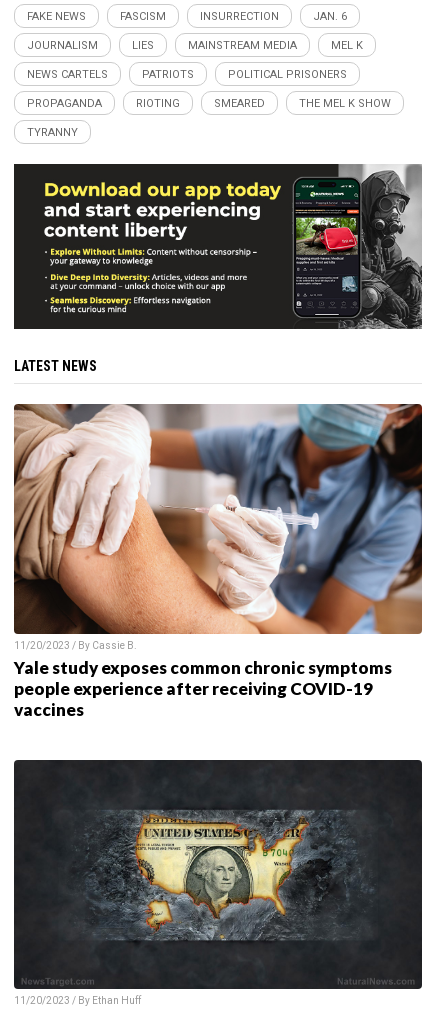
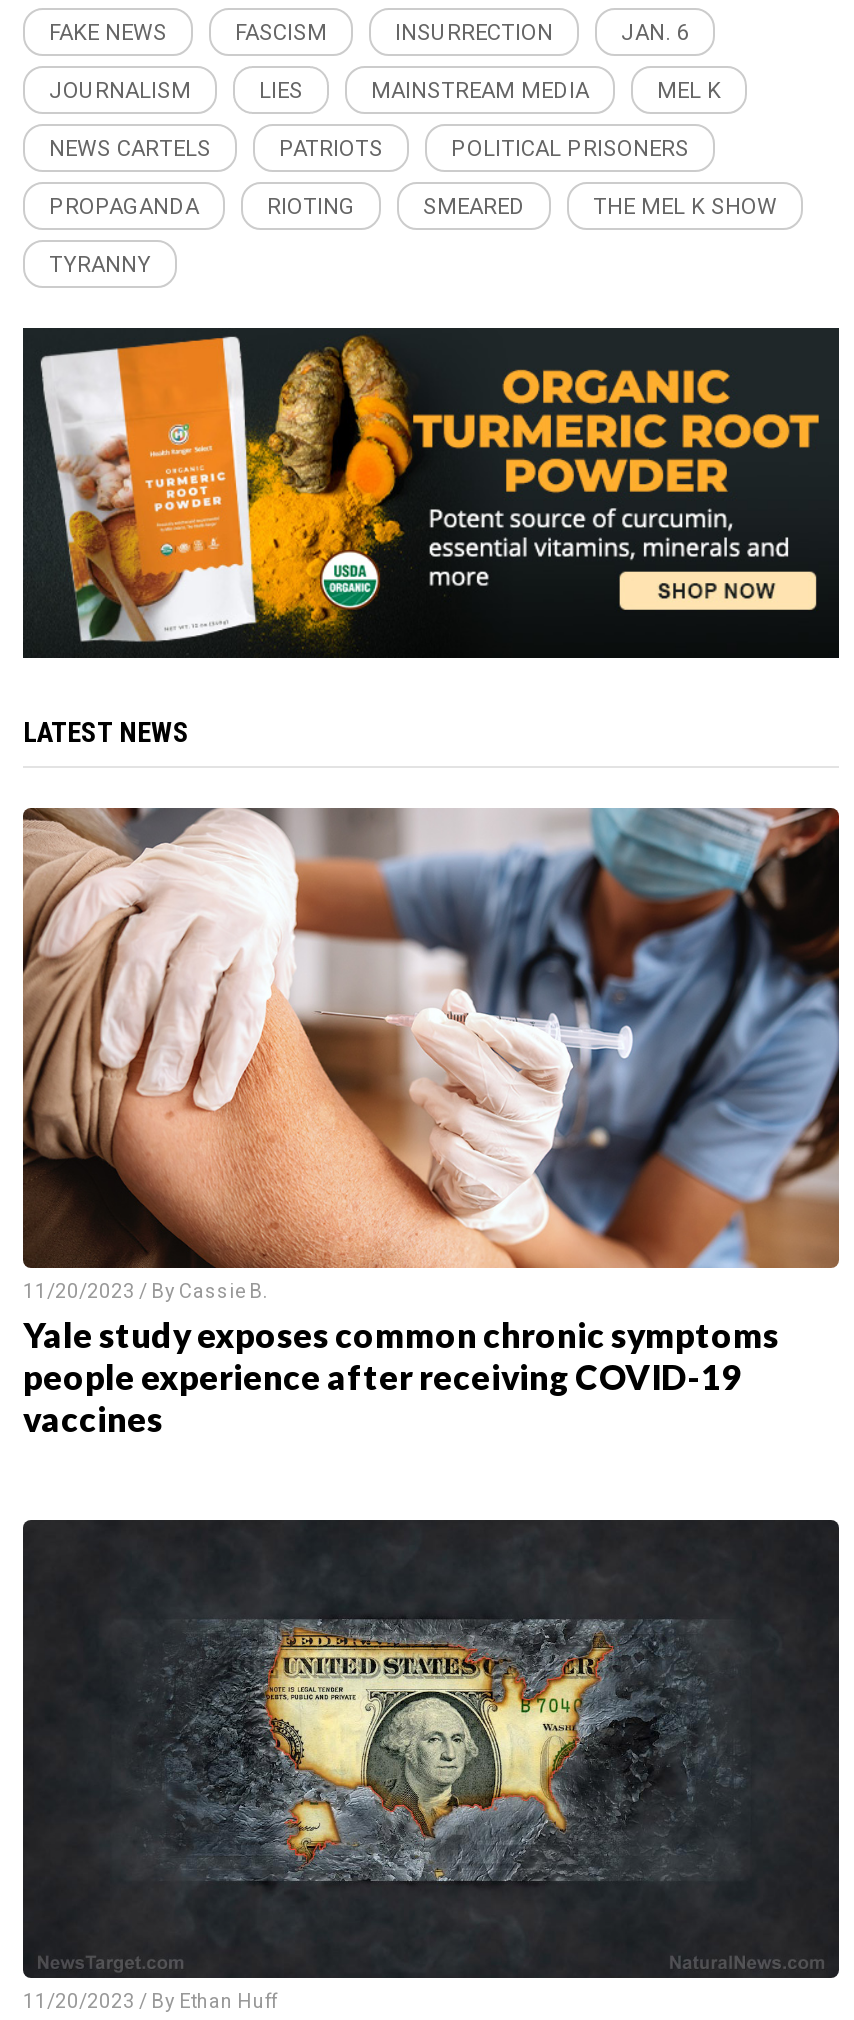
- [image]
+ [image]
